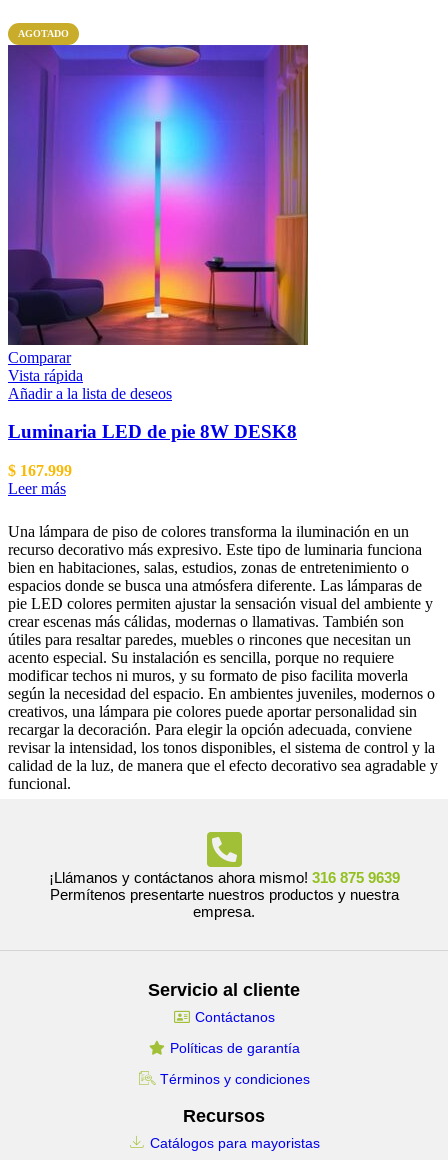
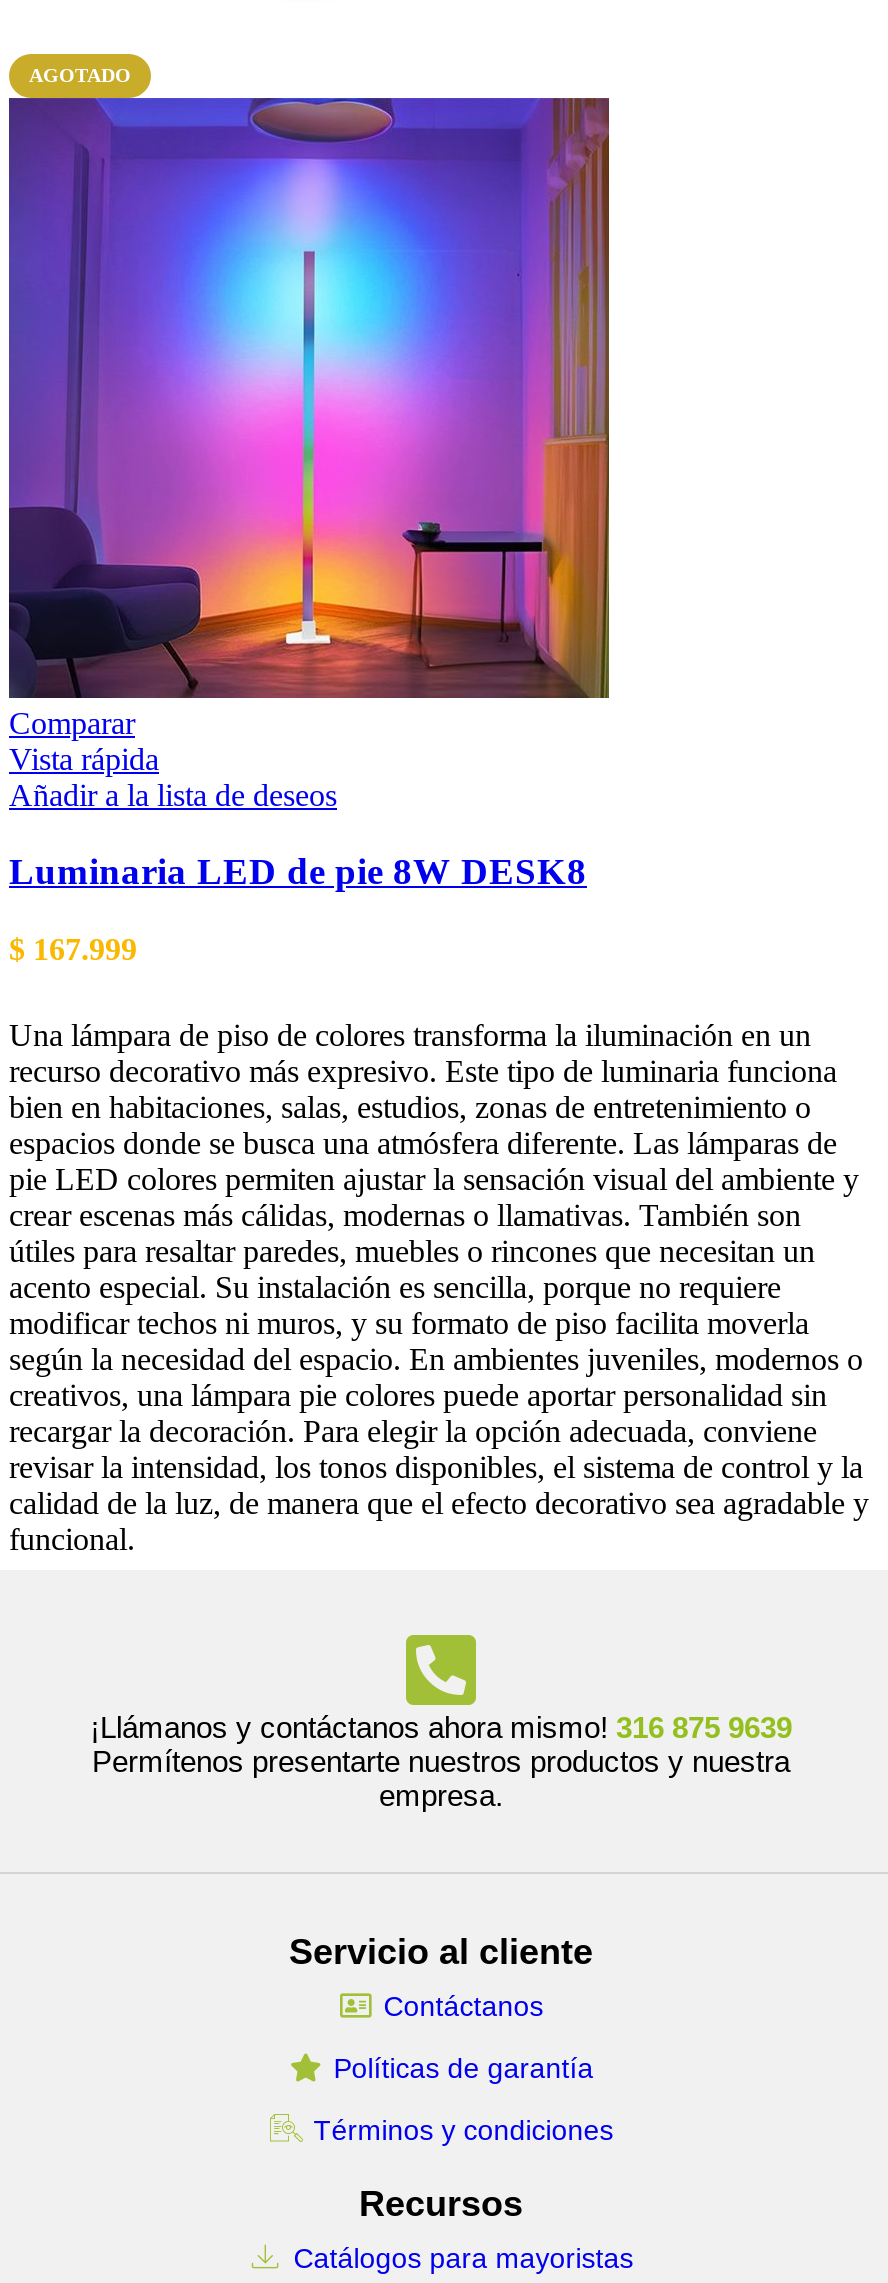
- Leer más
